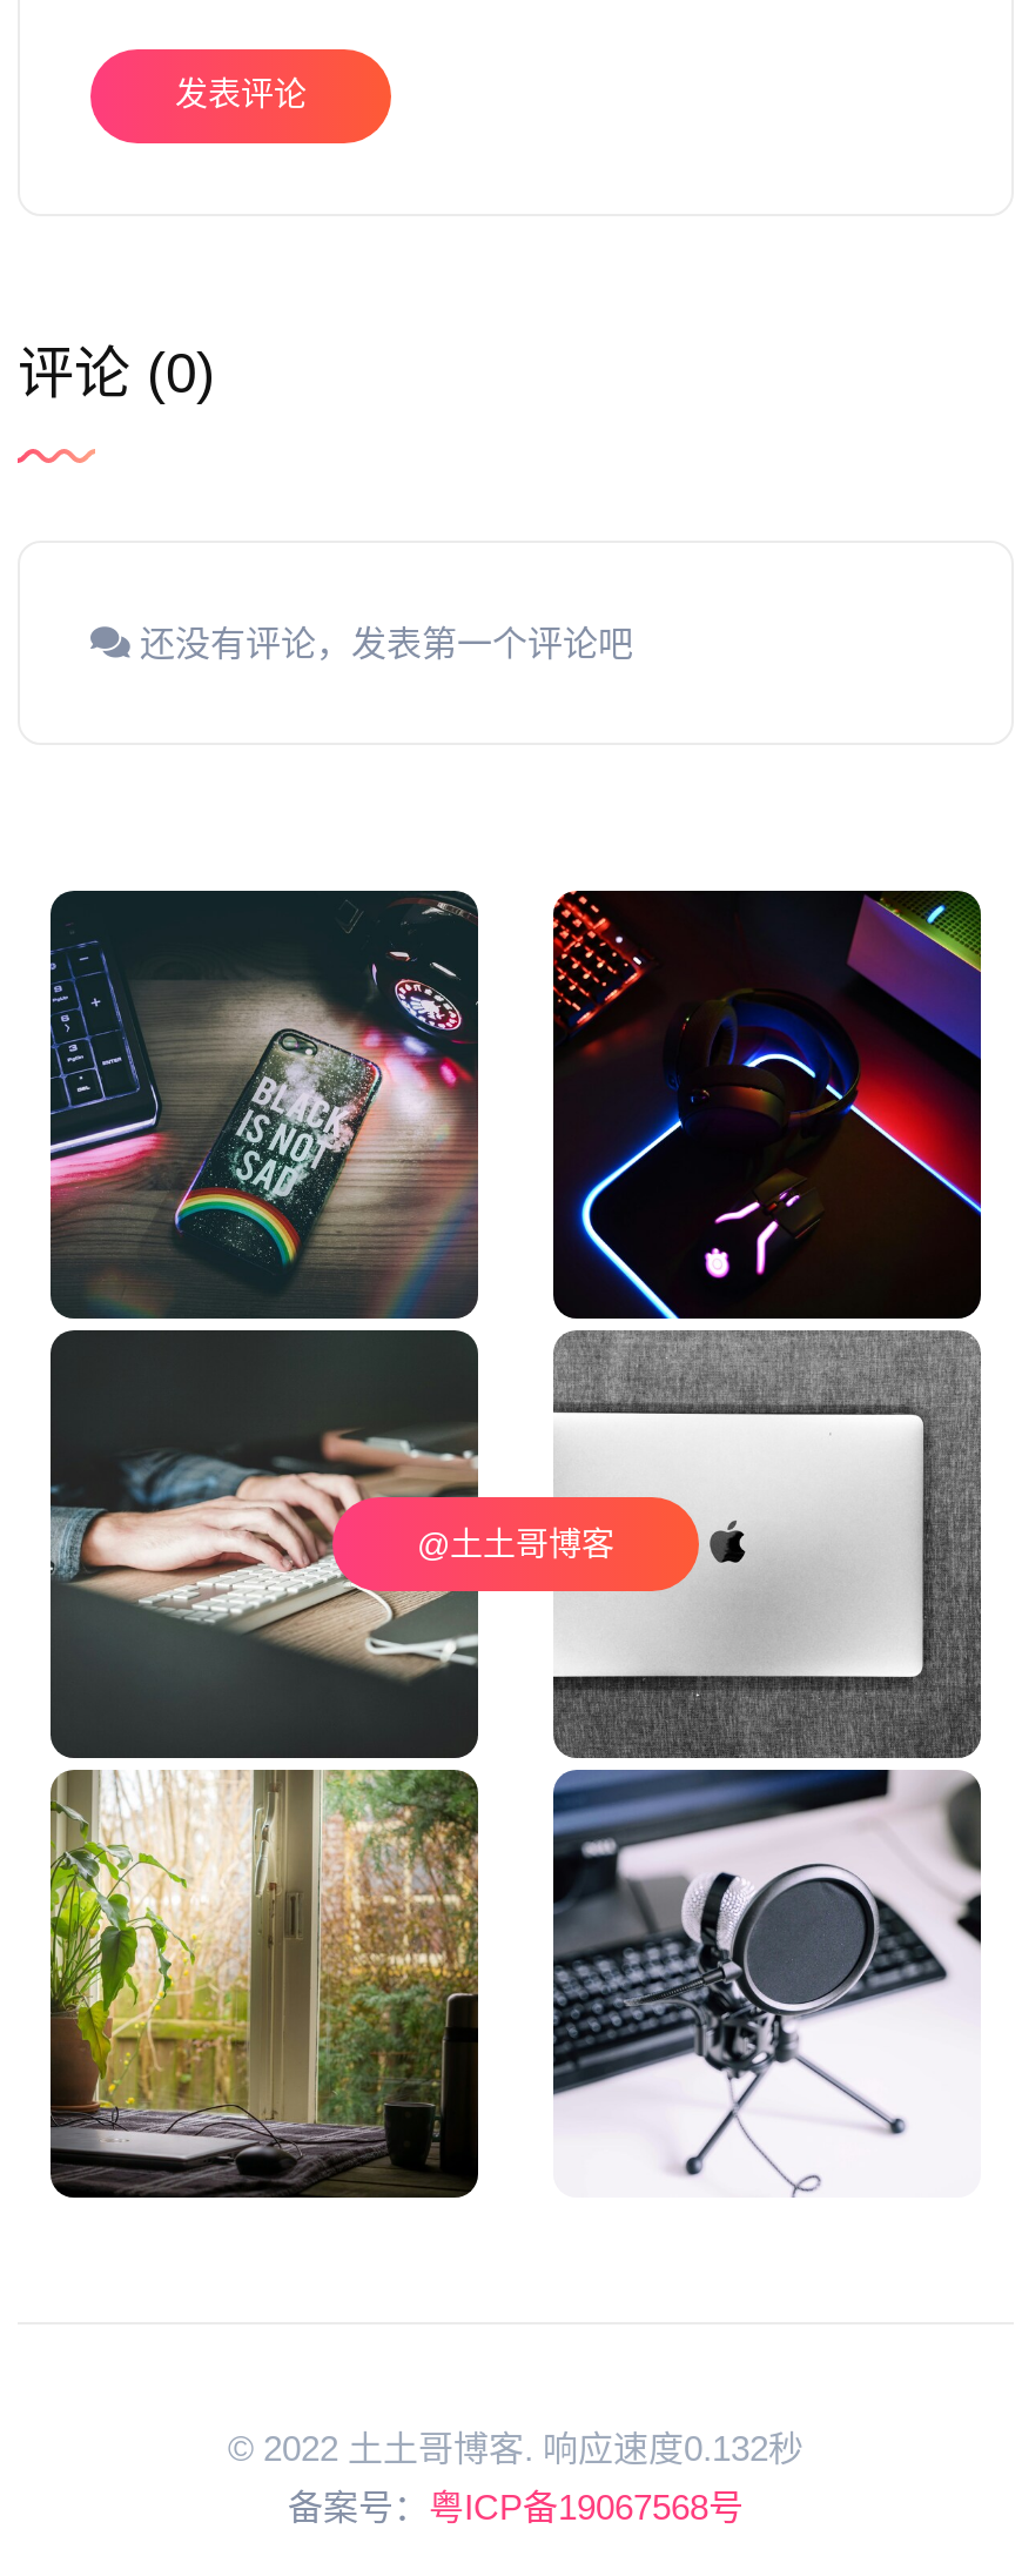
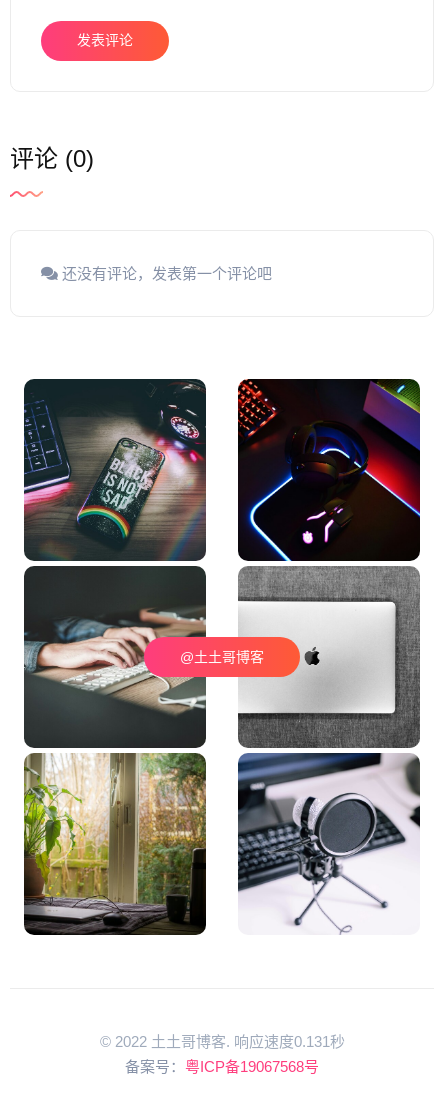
- © 2022 土土哥博客. 响应速度0.132秒
+ © 2022 土土哥博客. 响应速度0.131秒
